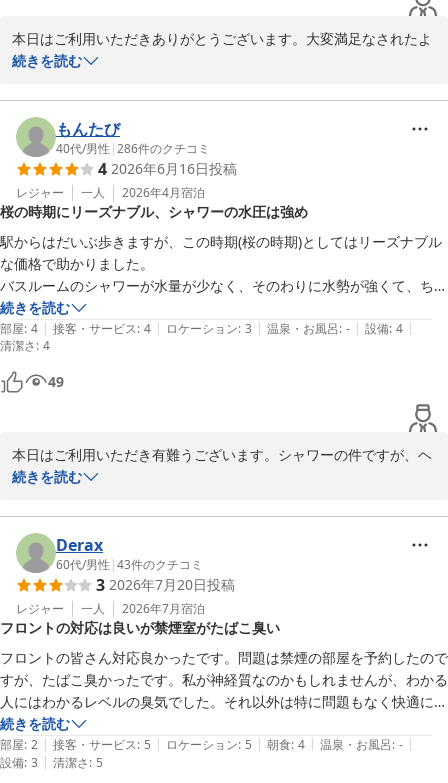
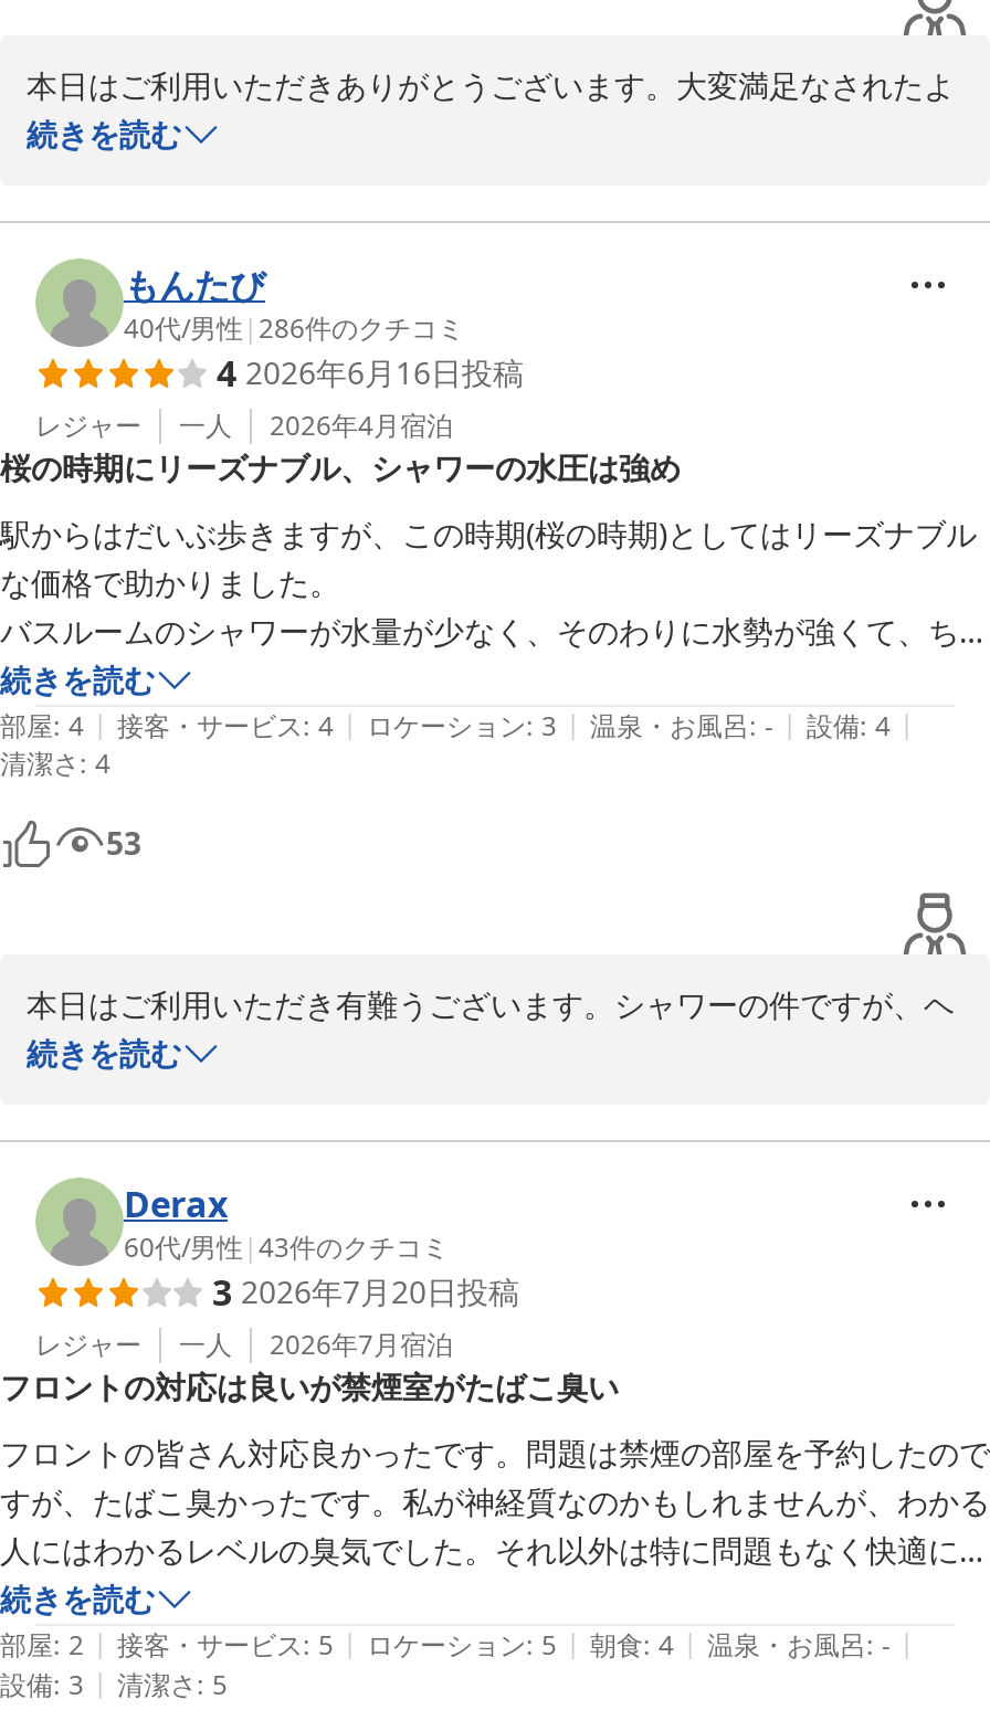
- 49
+ 53
